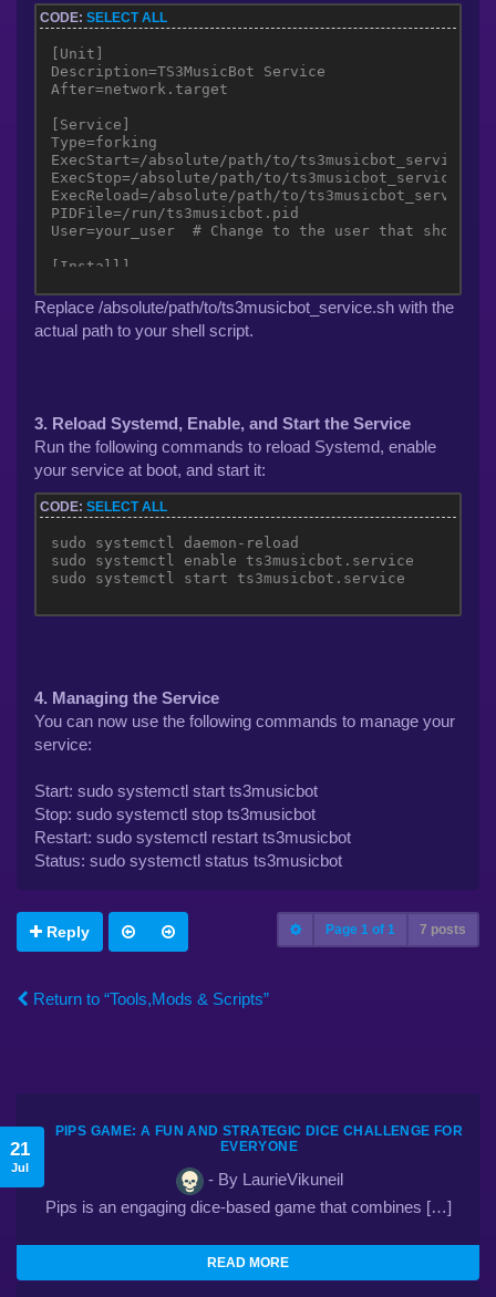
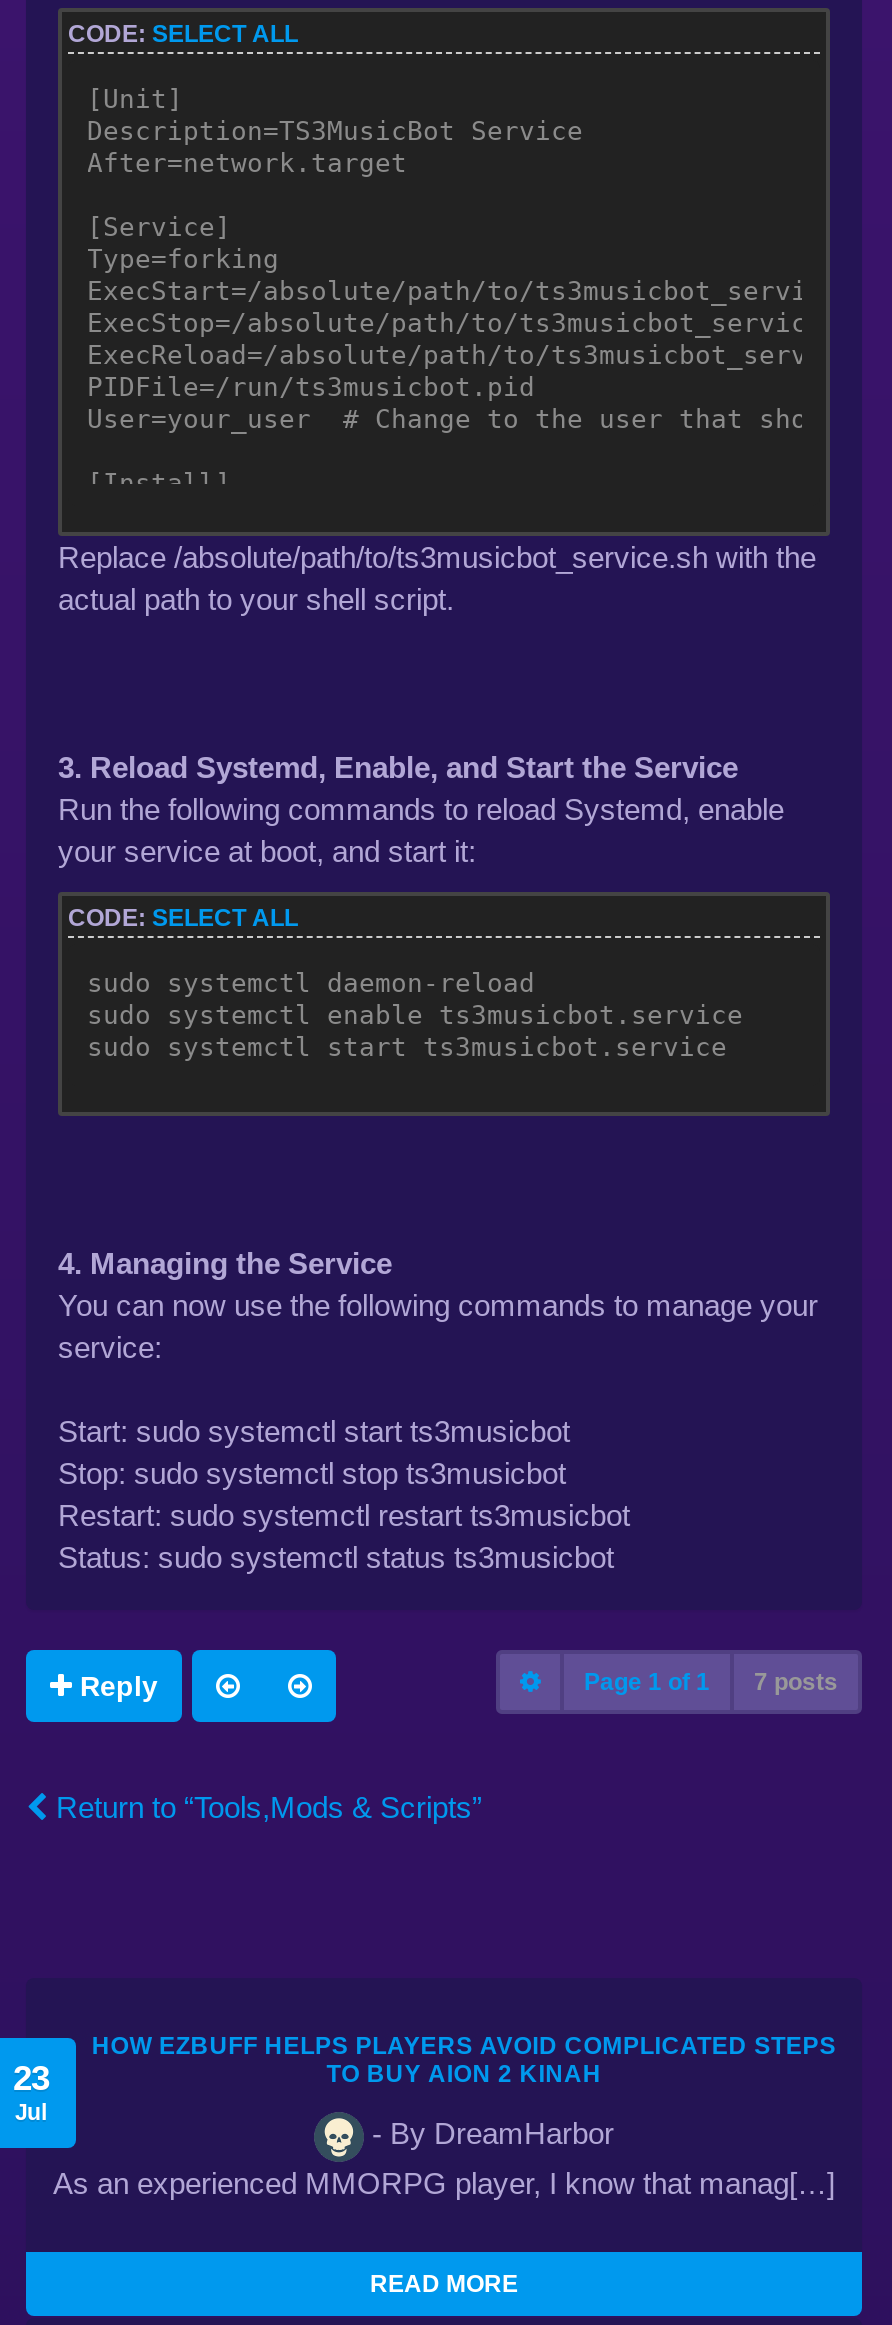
- PIPS GAME: A FUN AND STRATEGIC DICE CHALLENGE FOR
- EVERYONE
+ HOW EZBUFF HELPS PLAYERS AVOID COMPLICATED STEPS
+ TO BUY AION 2 KINAH

- 21
+ 23

- - By LaurieVikuneil
+ - By DreamHarbor

- Pips is an engaging dice-based game that combines […]
+ As an experienced MMORPG player, I know that manag[…]
